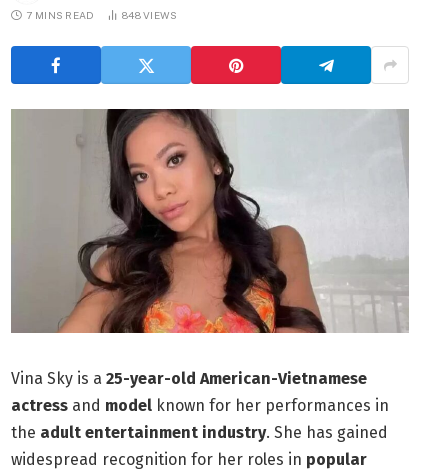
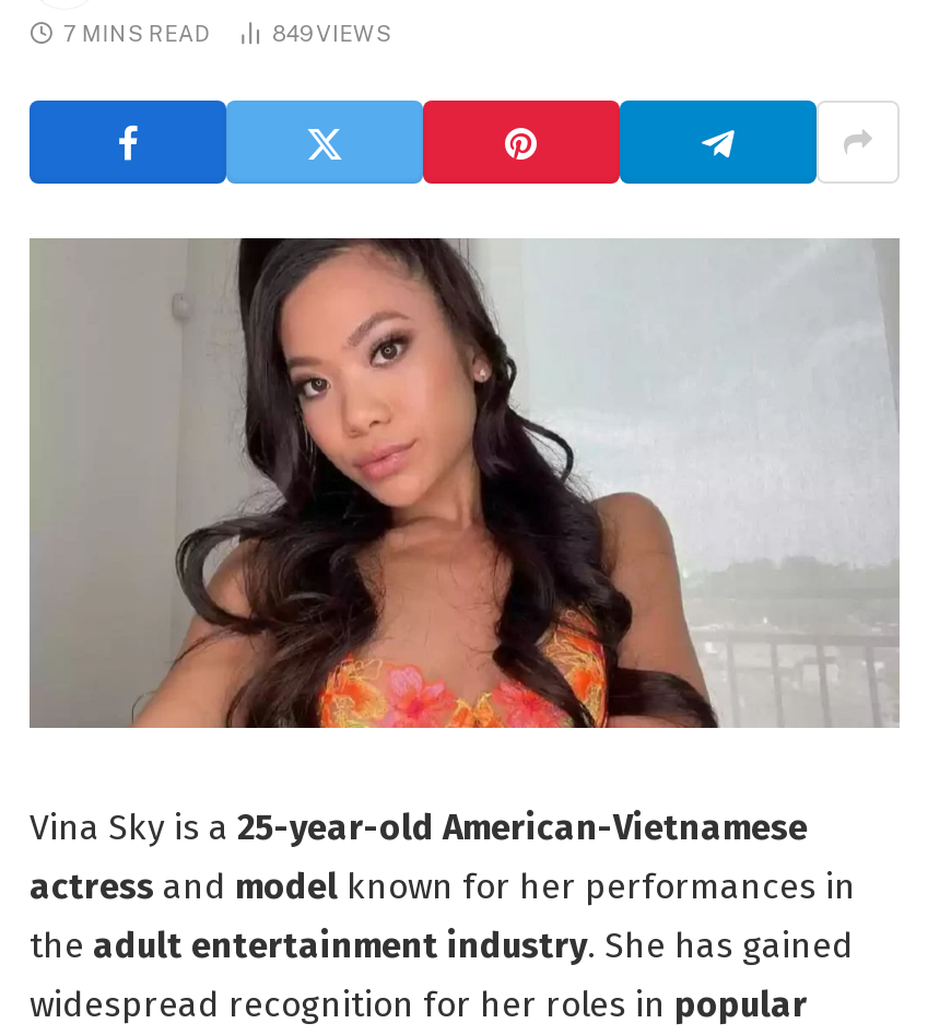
- 848VIEWS
+ 849VIEWS
